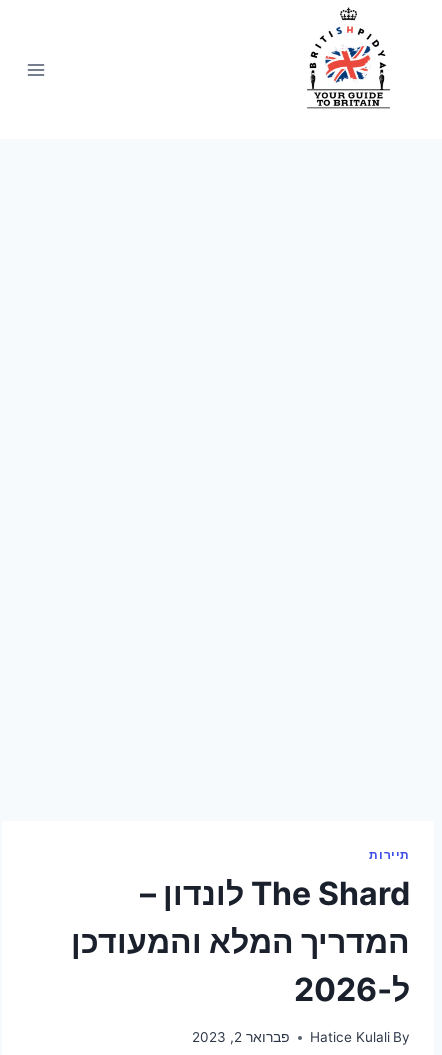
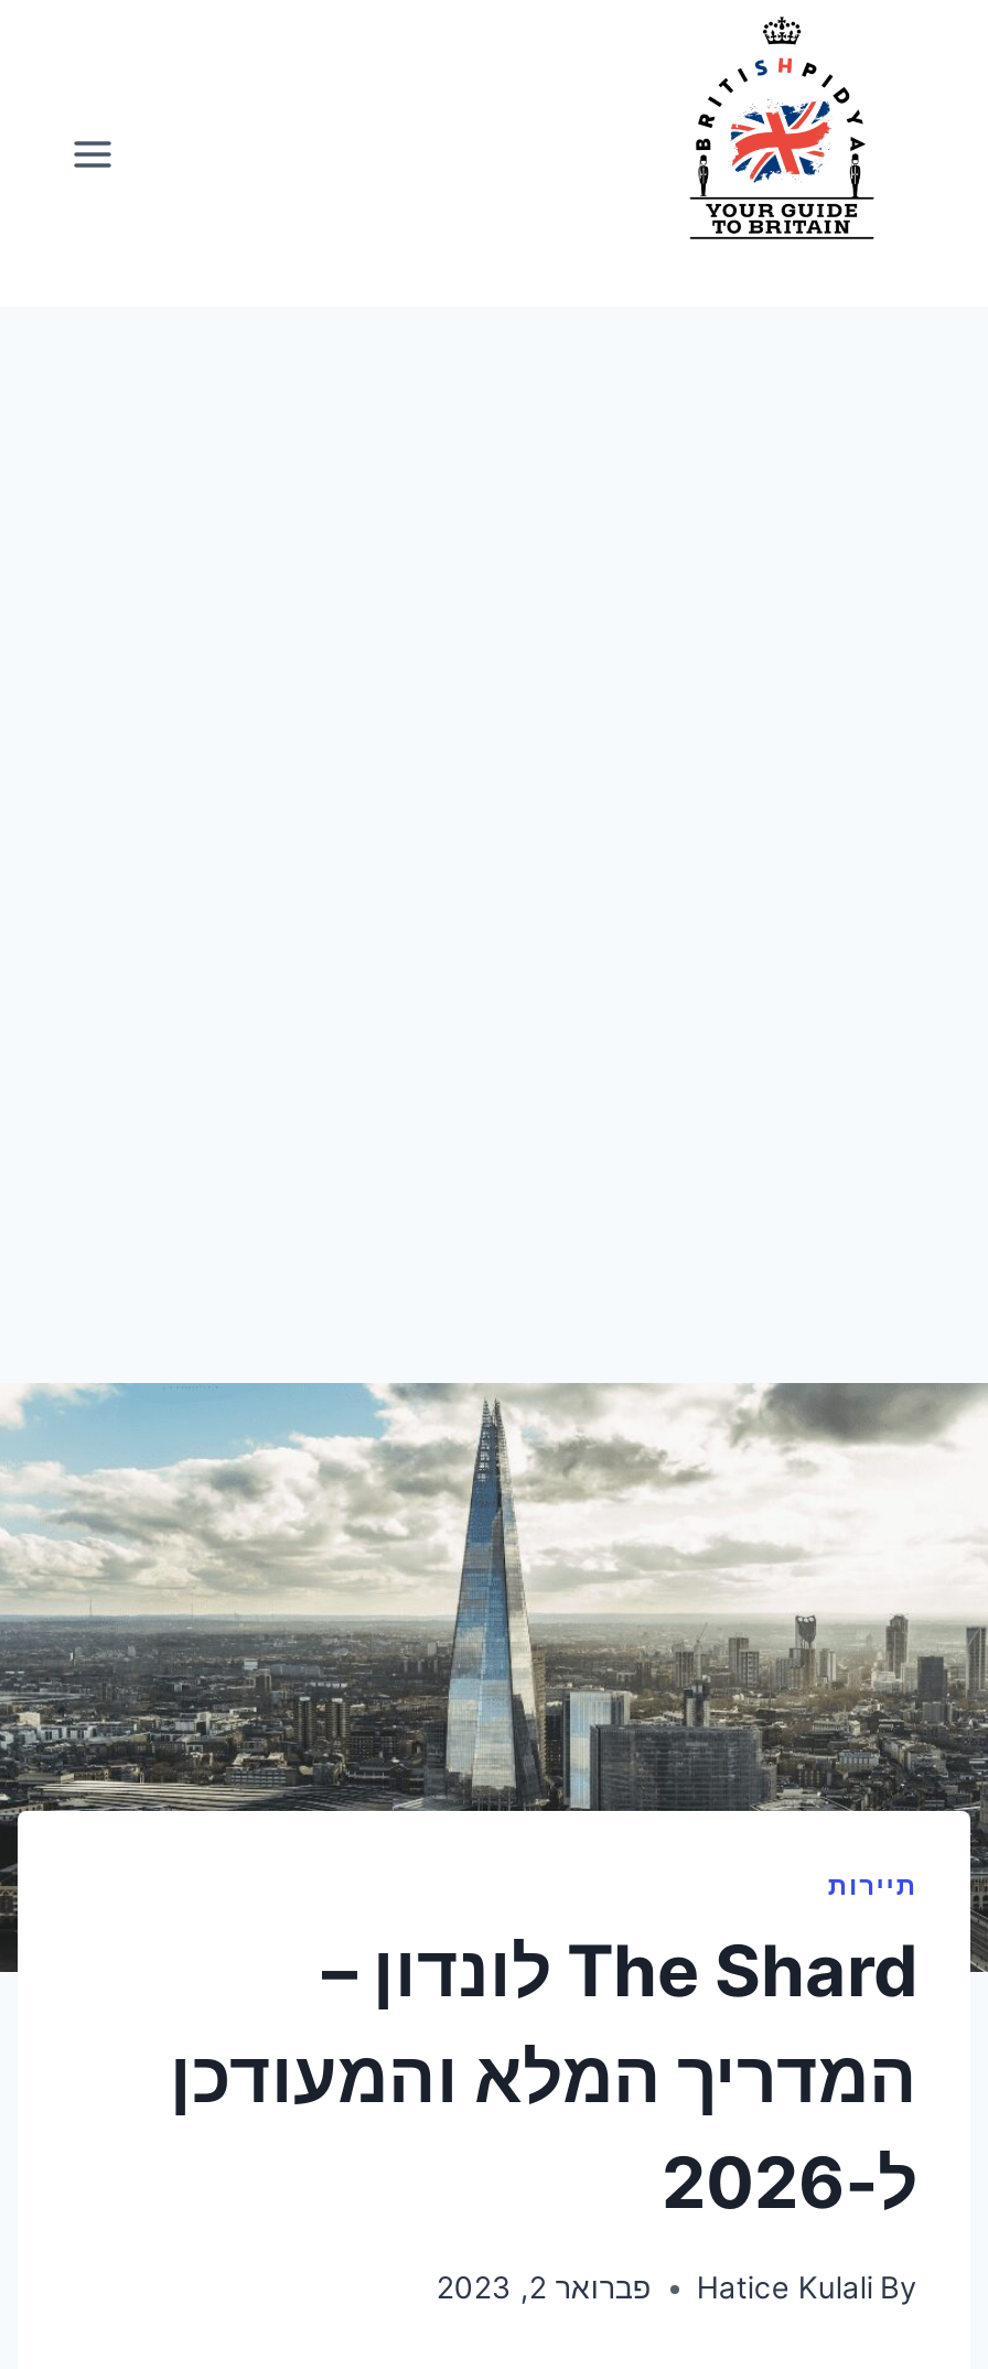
+ [image]
